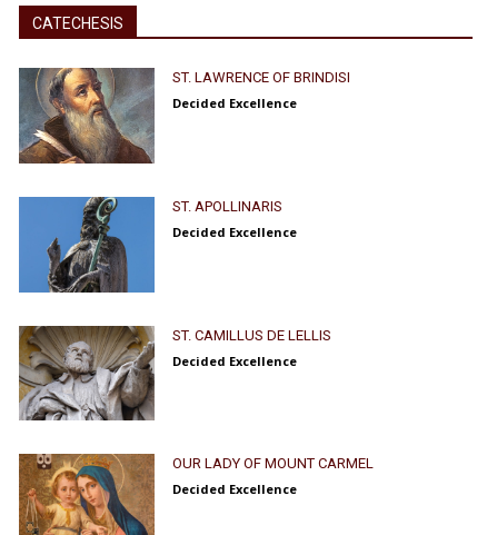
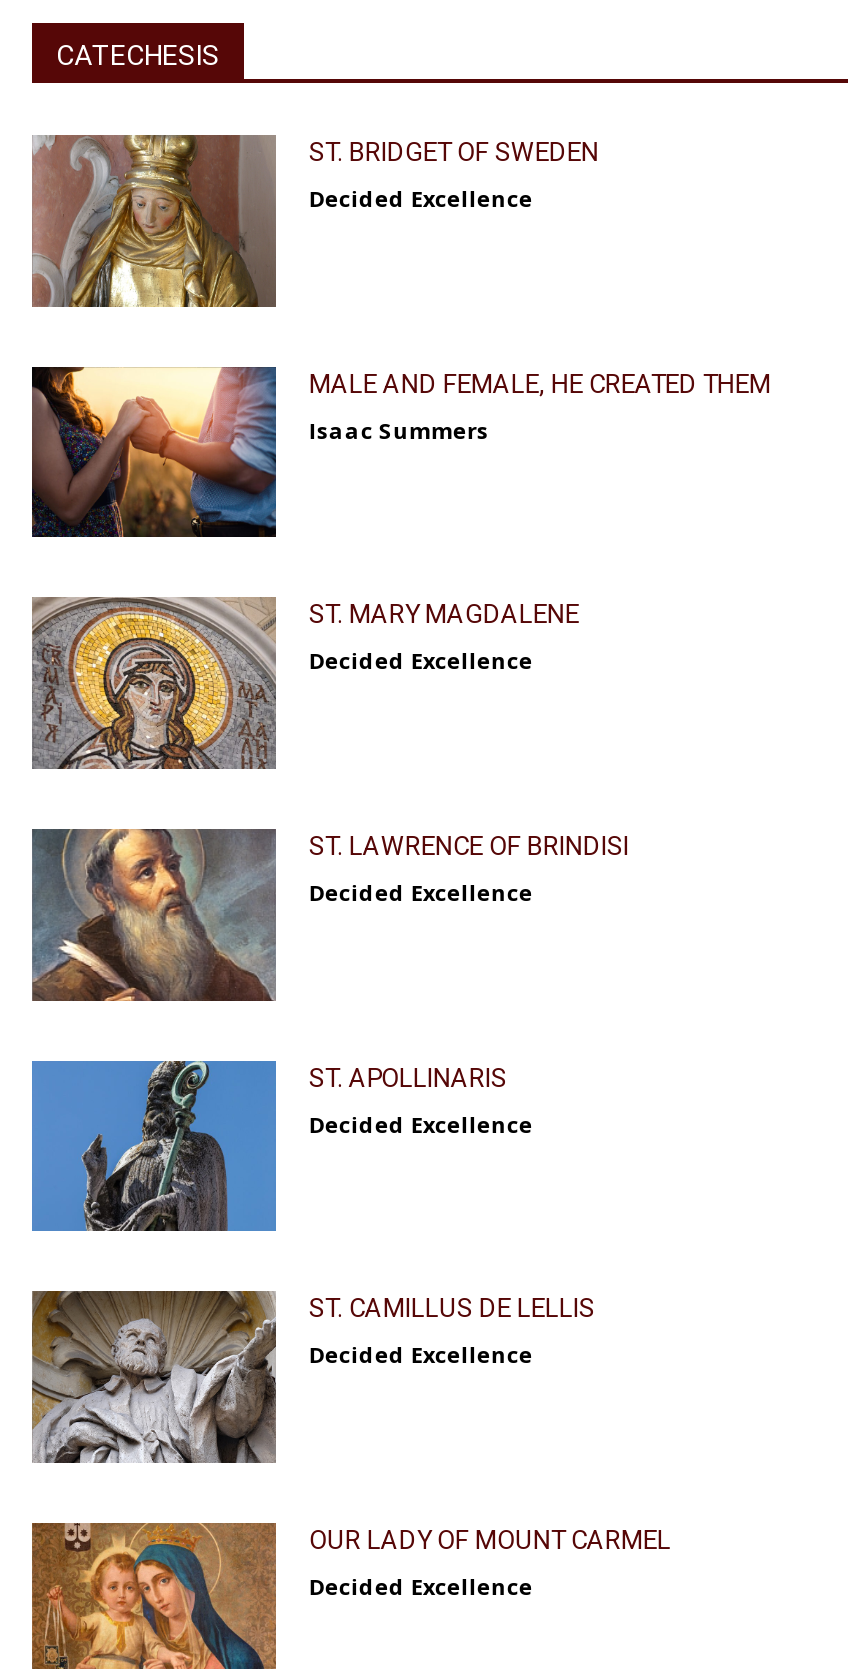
+ [image]
+ MALE AND FEMALE, HE CREATED THEM
+ Isaac Summers

+ [image]
+ ST. BRIDGET OF SWEDEN
+ Decided Excellence

+ [image]
+ ST. MARY MAGDALENE
+ Decided Excellence
